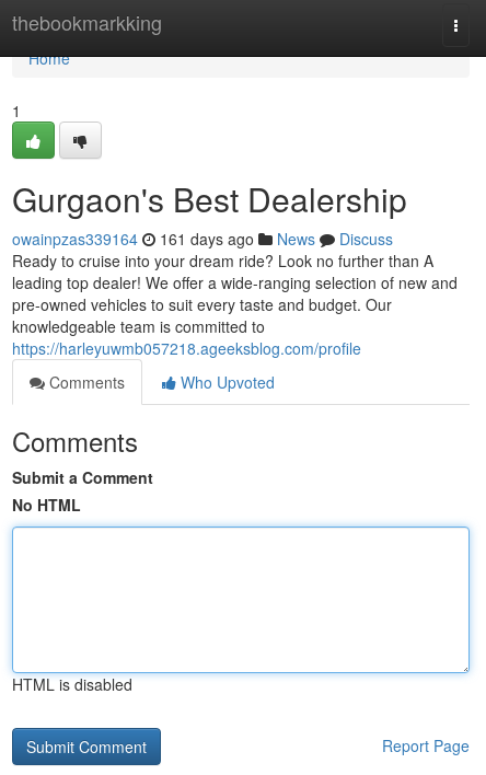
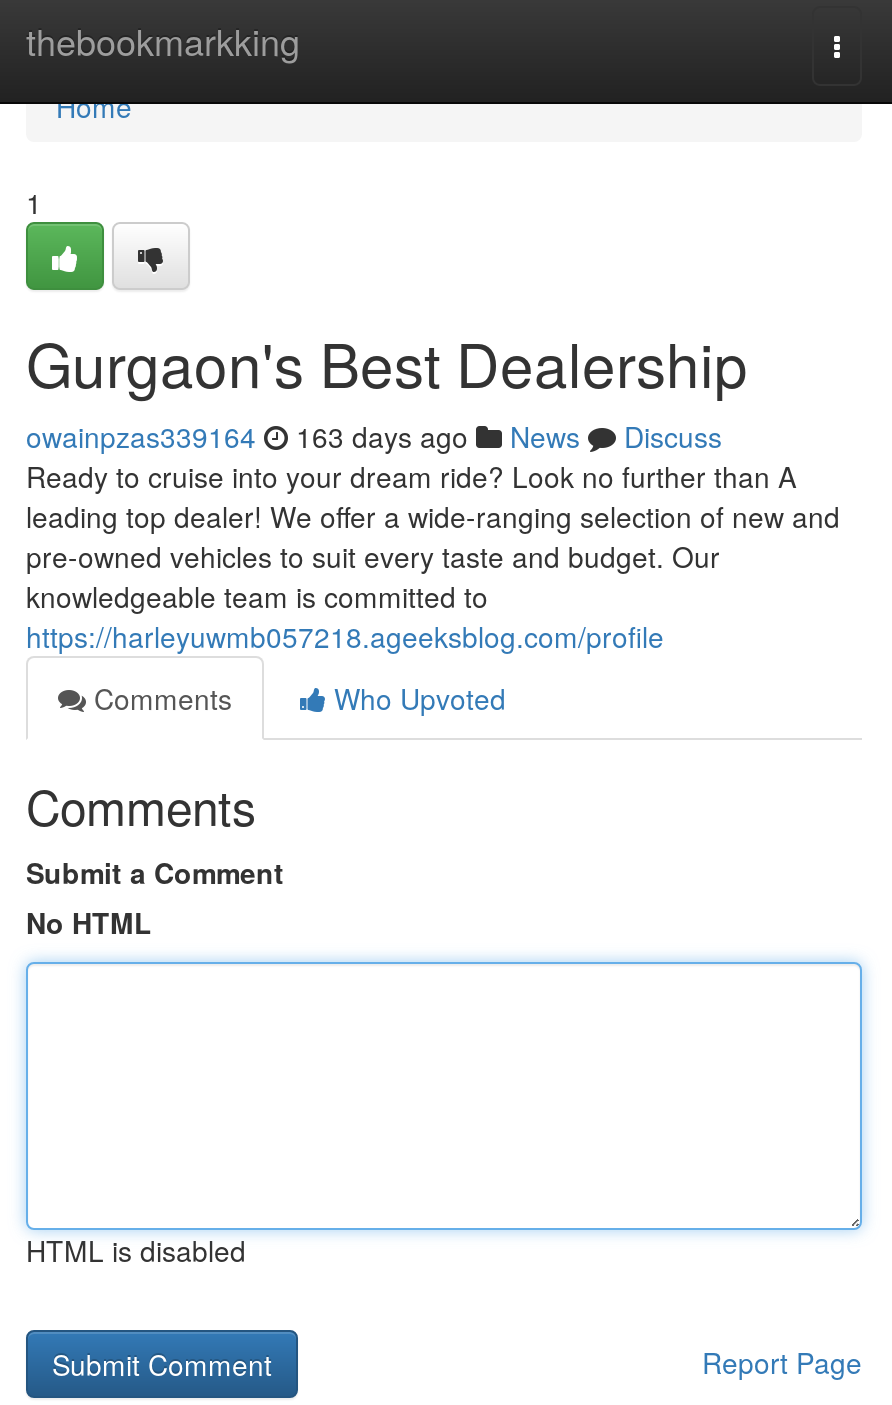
- owainpzas339164 161 days ago News Discuss
+ owainpzas339164 163 days ago News Discuss
